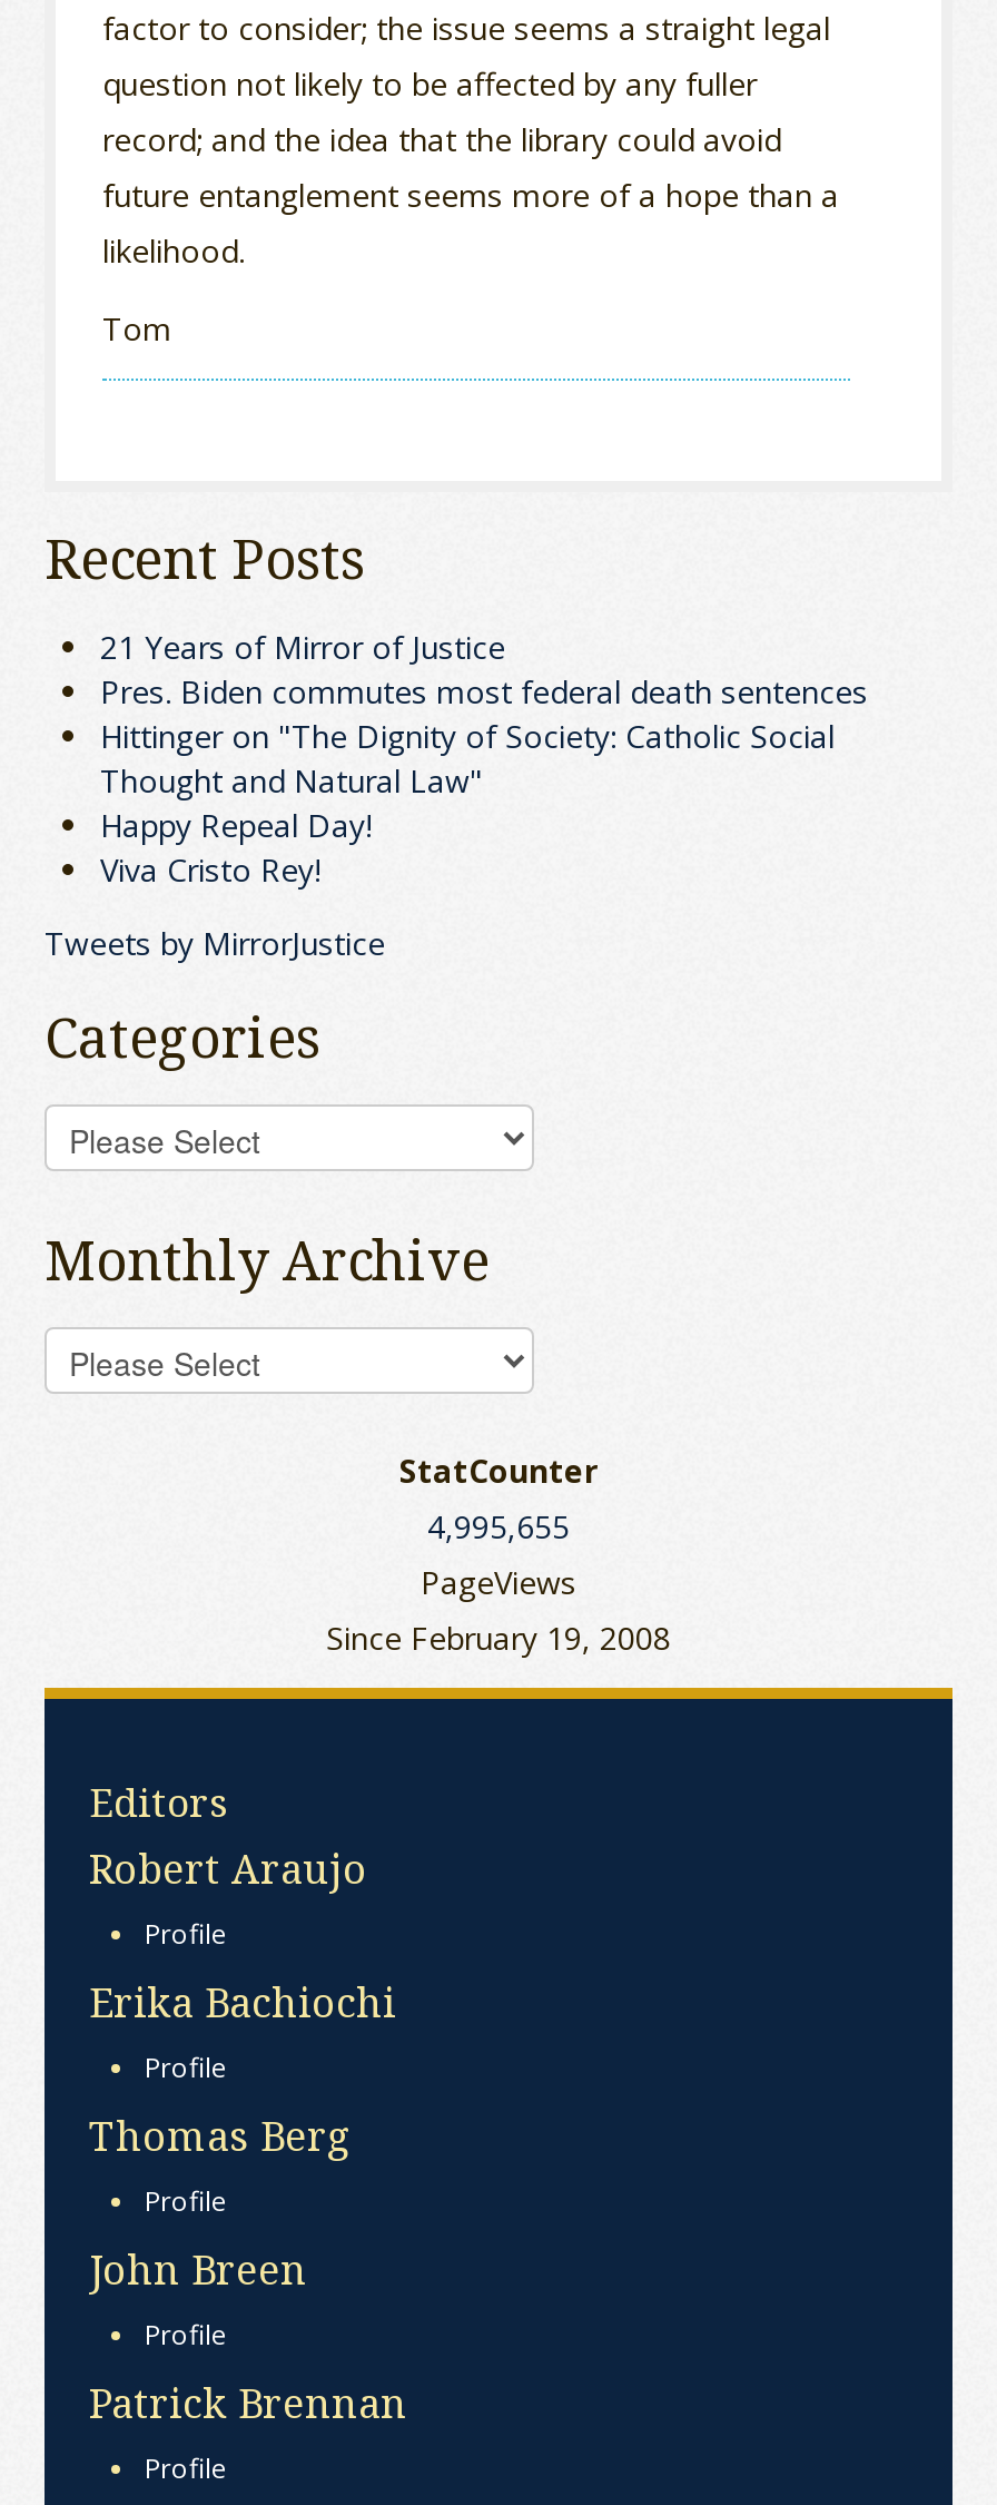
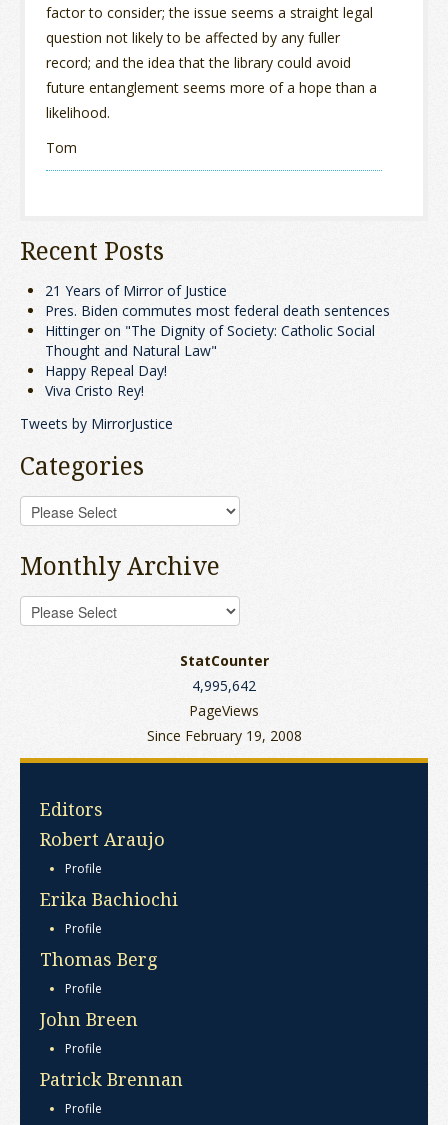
- 4,995,655
+ 4,995,642
